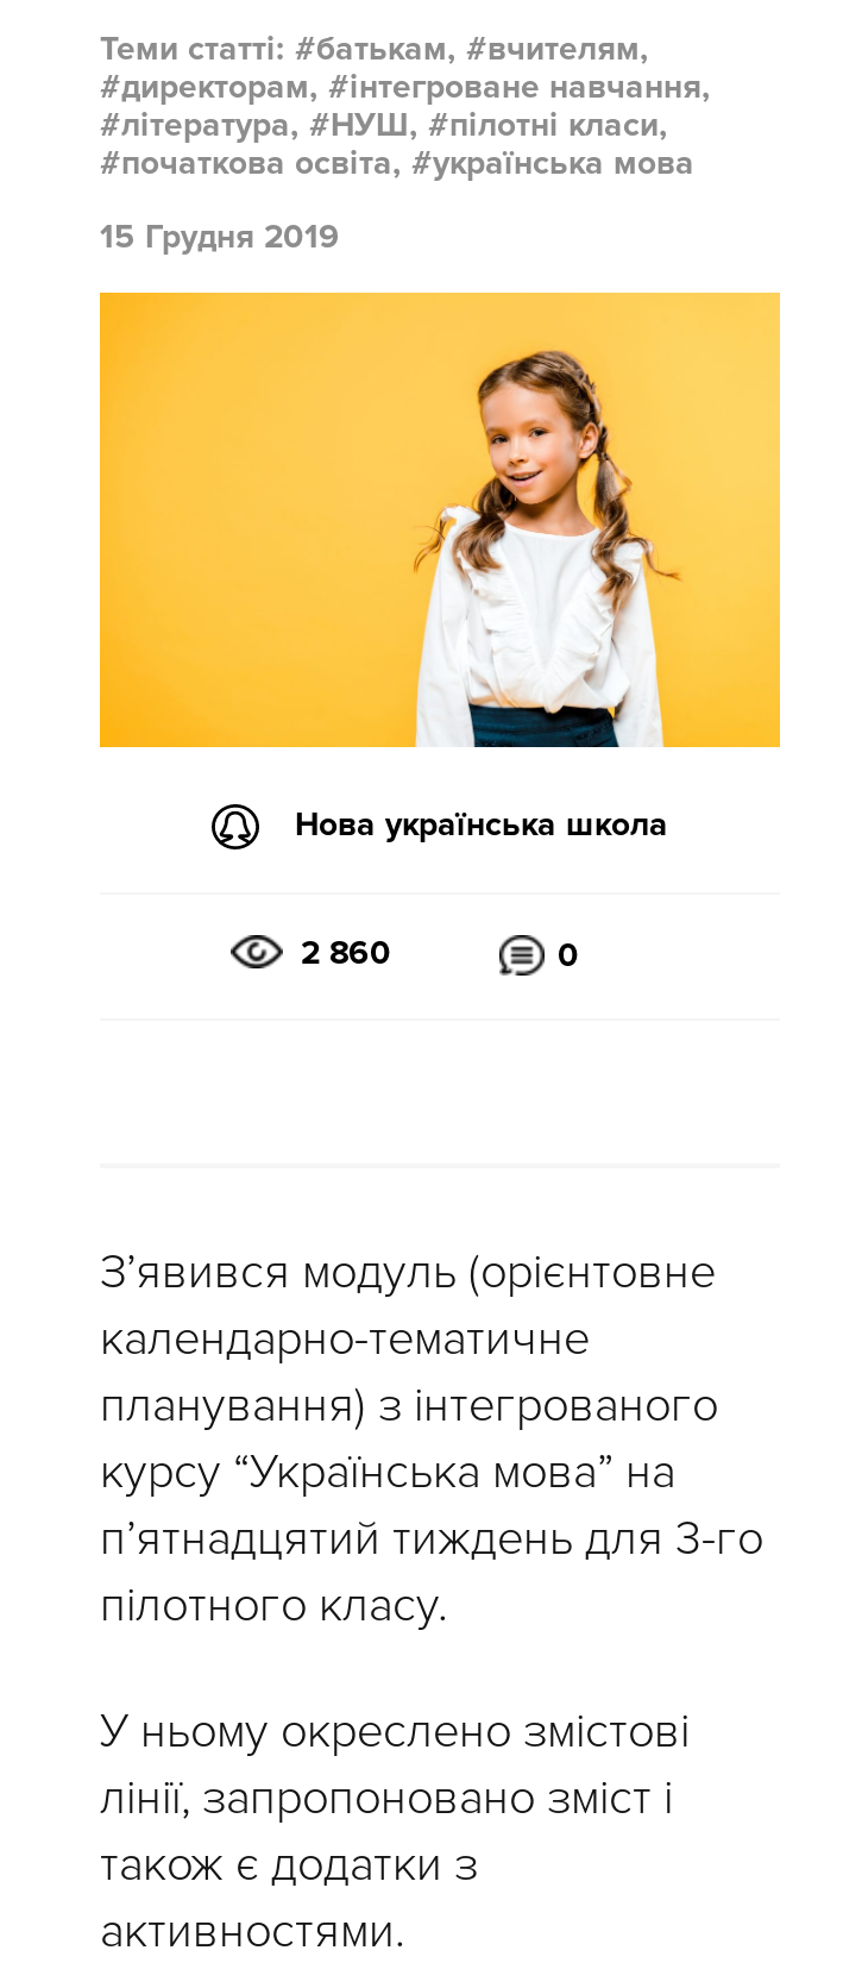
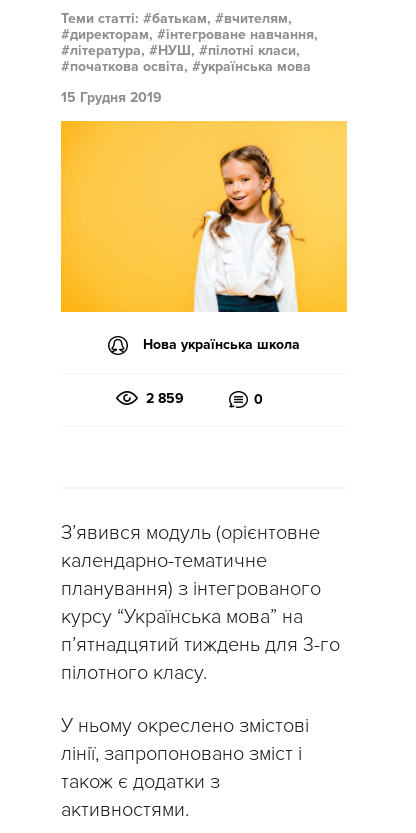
- 2 860
+ 2 859
